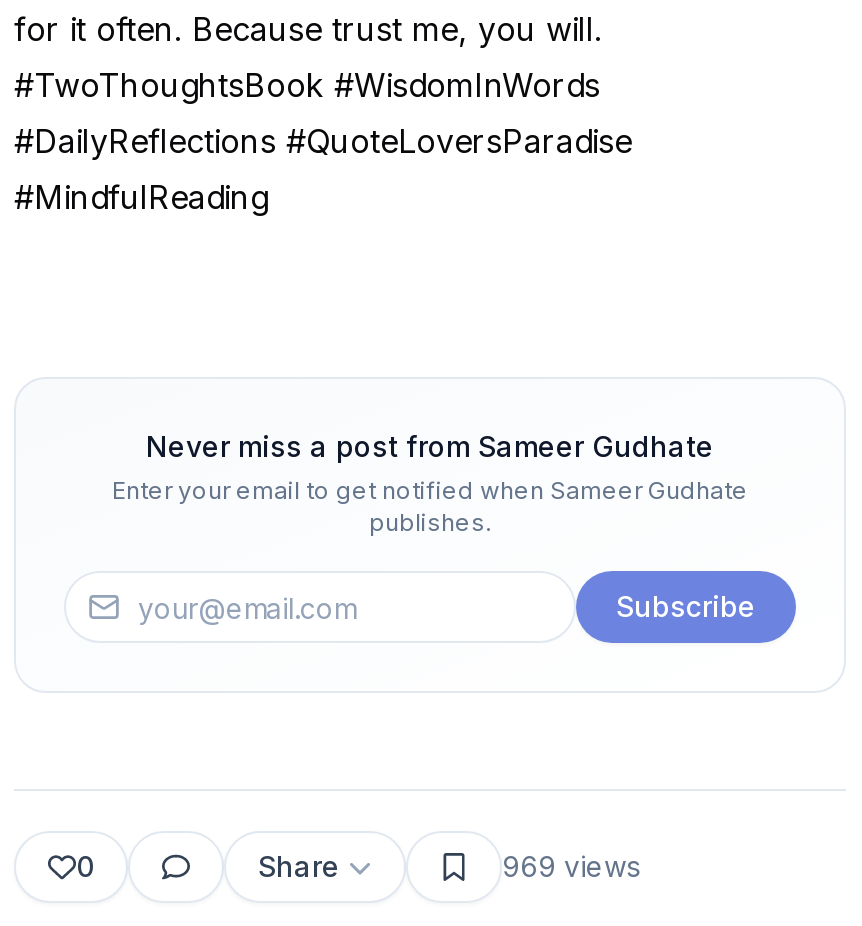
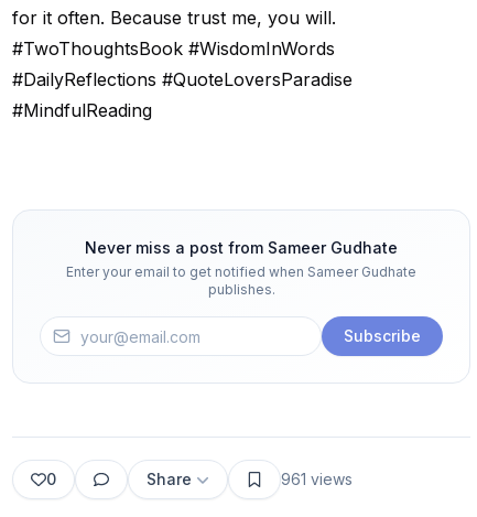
- 969 views
+ 961 views
